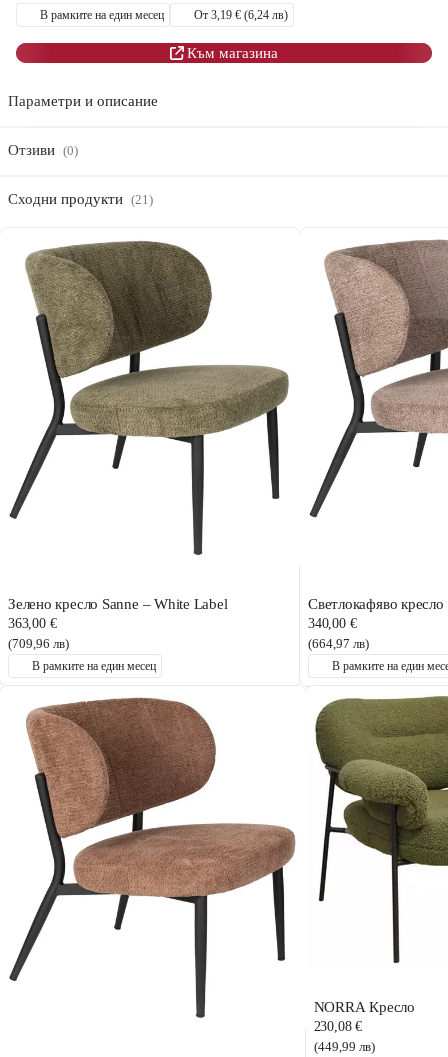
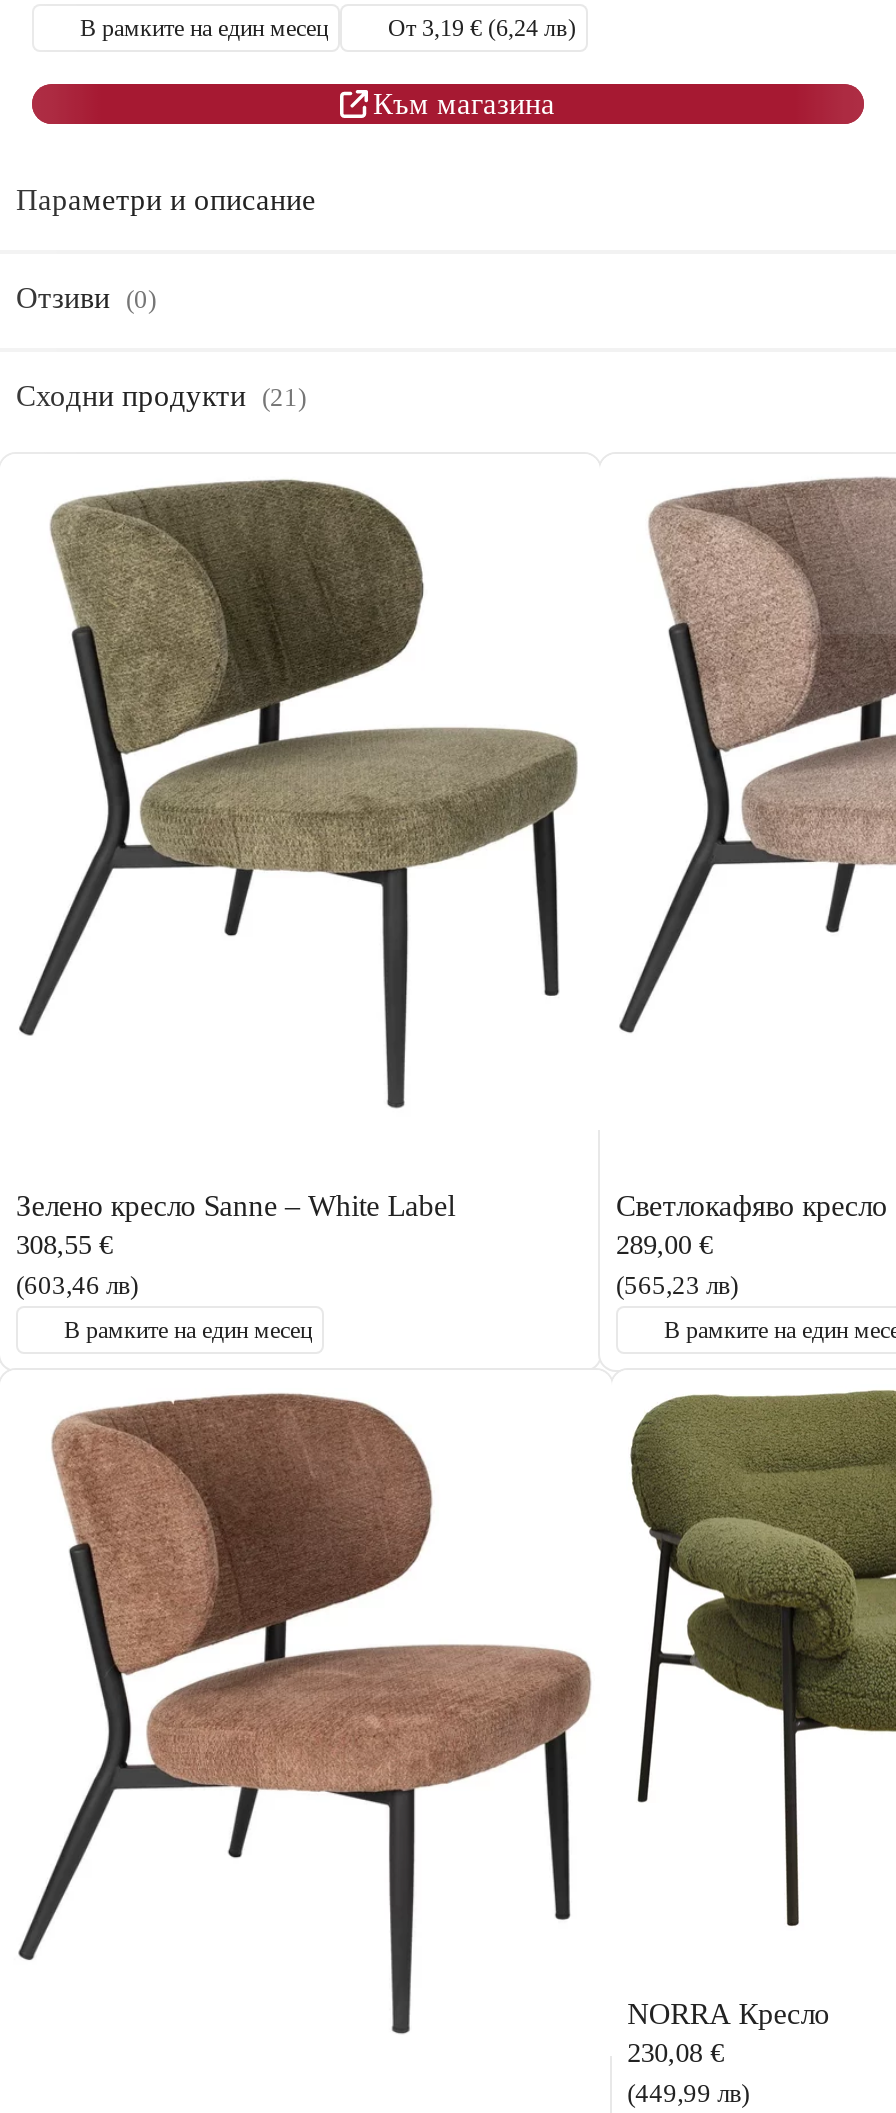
- 363,00 €
+ 308,55 €

- 340,00 €
+ 289,00 €

- (709,96 лв)
+ (603,46 лв)

- (664,97 лв)
+ (565,23 лв)
